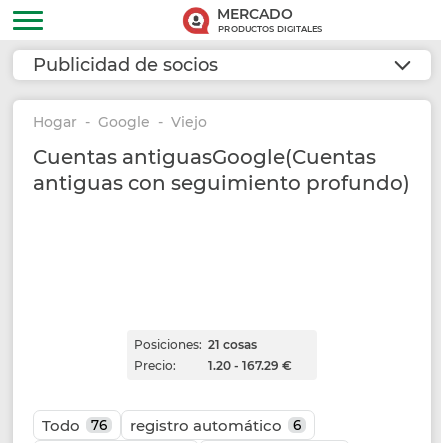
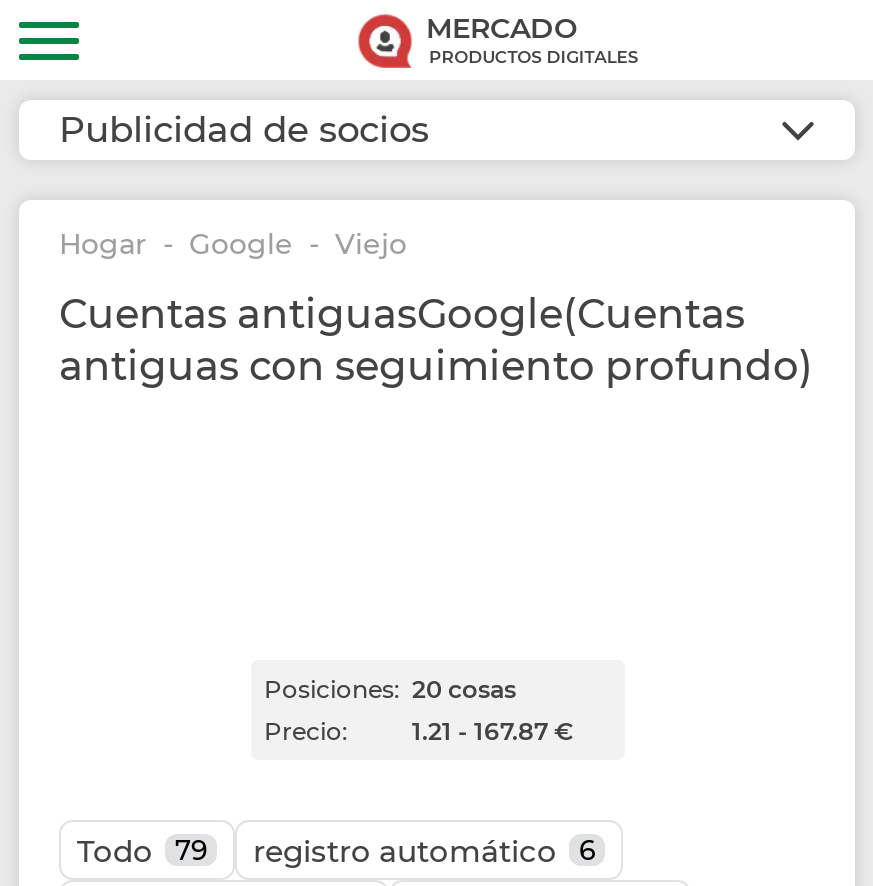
- Posiciones: 21 cosas
+ Posiciones: 20 cosas

- 1.20 - 167.29 €
+ 1.21 - 167.87 €

- Todo 76 registro automático 6
+ Todo 79 registro automático 6
